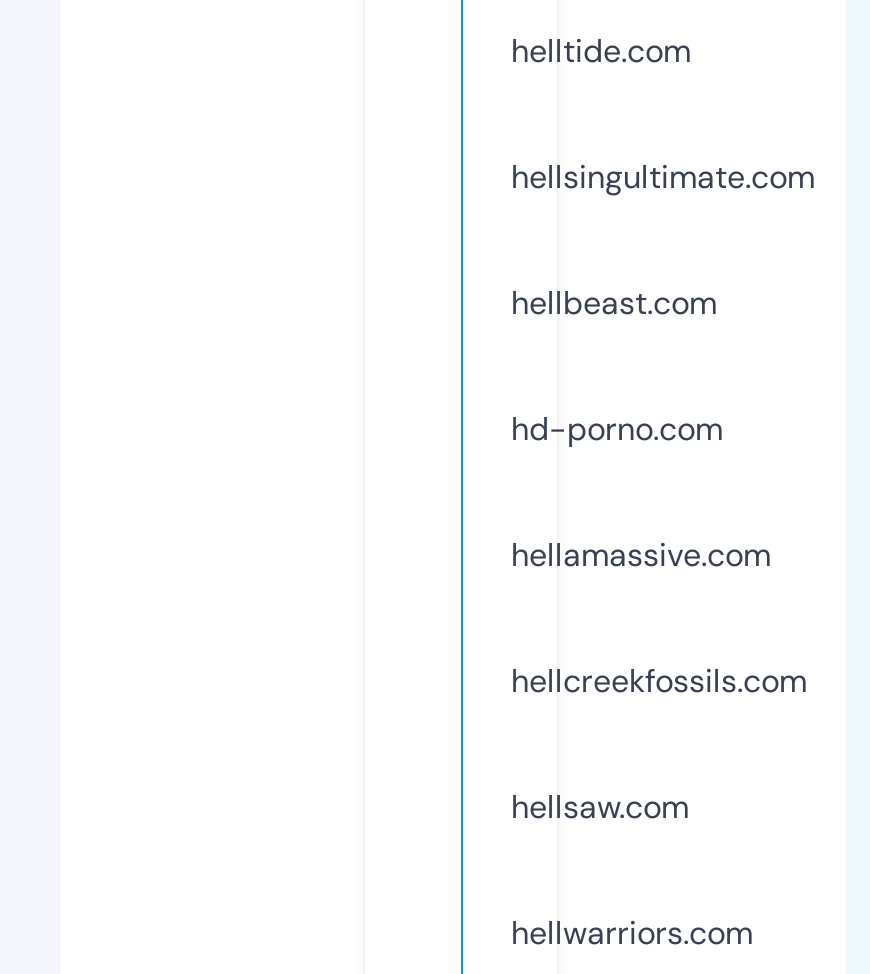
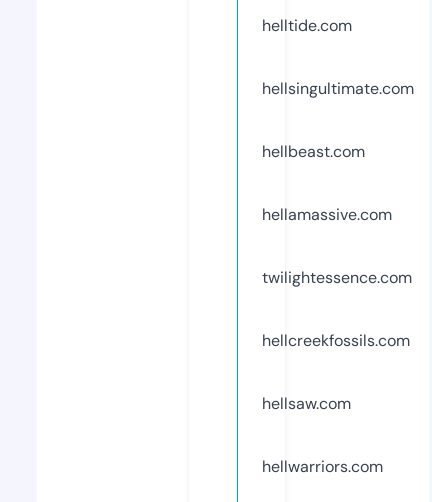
- hd-porno.com

moved up: hellamassive.com

+ twilightessence.com
